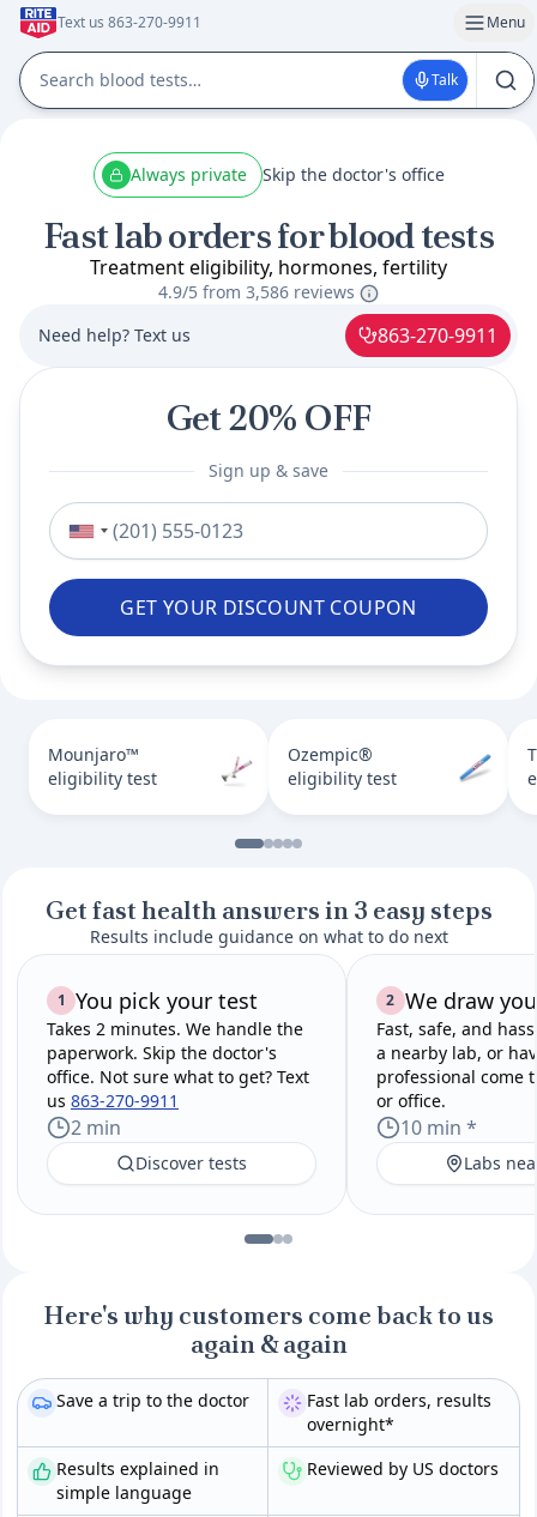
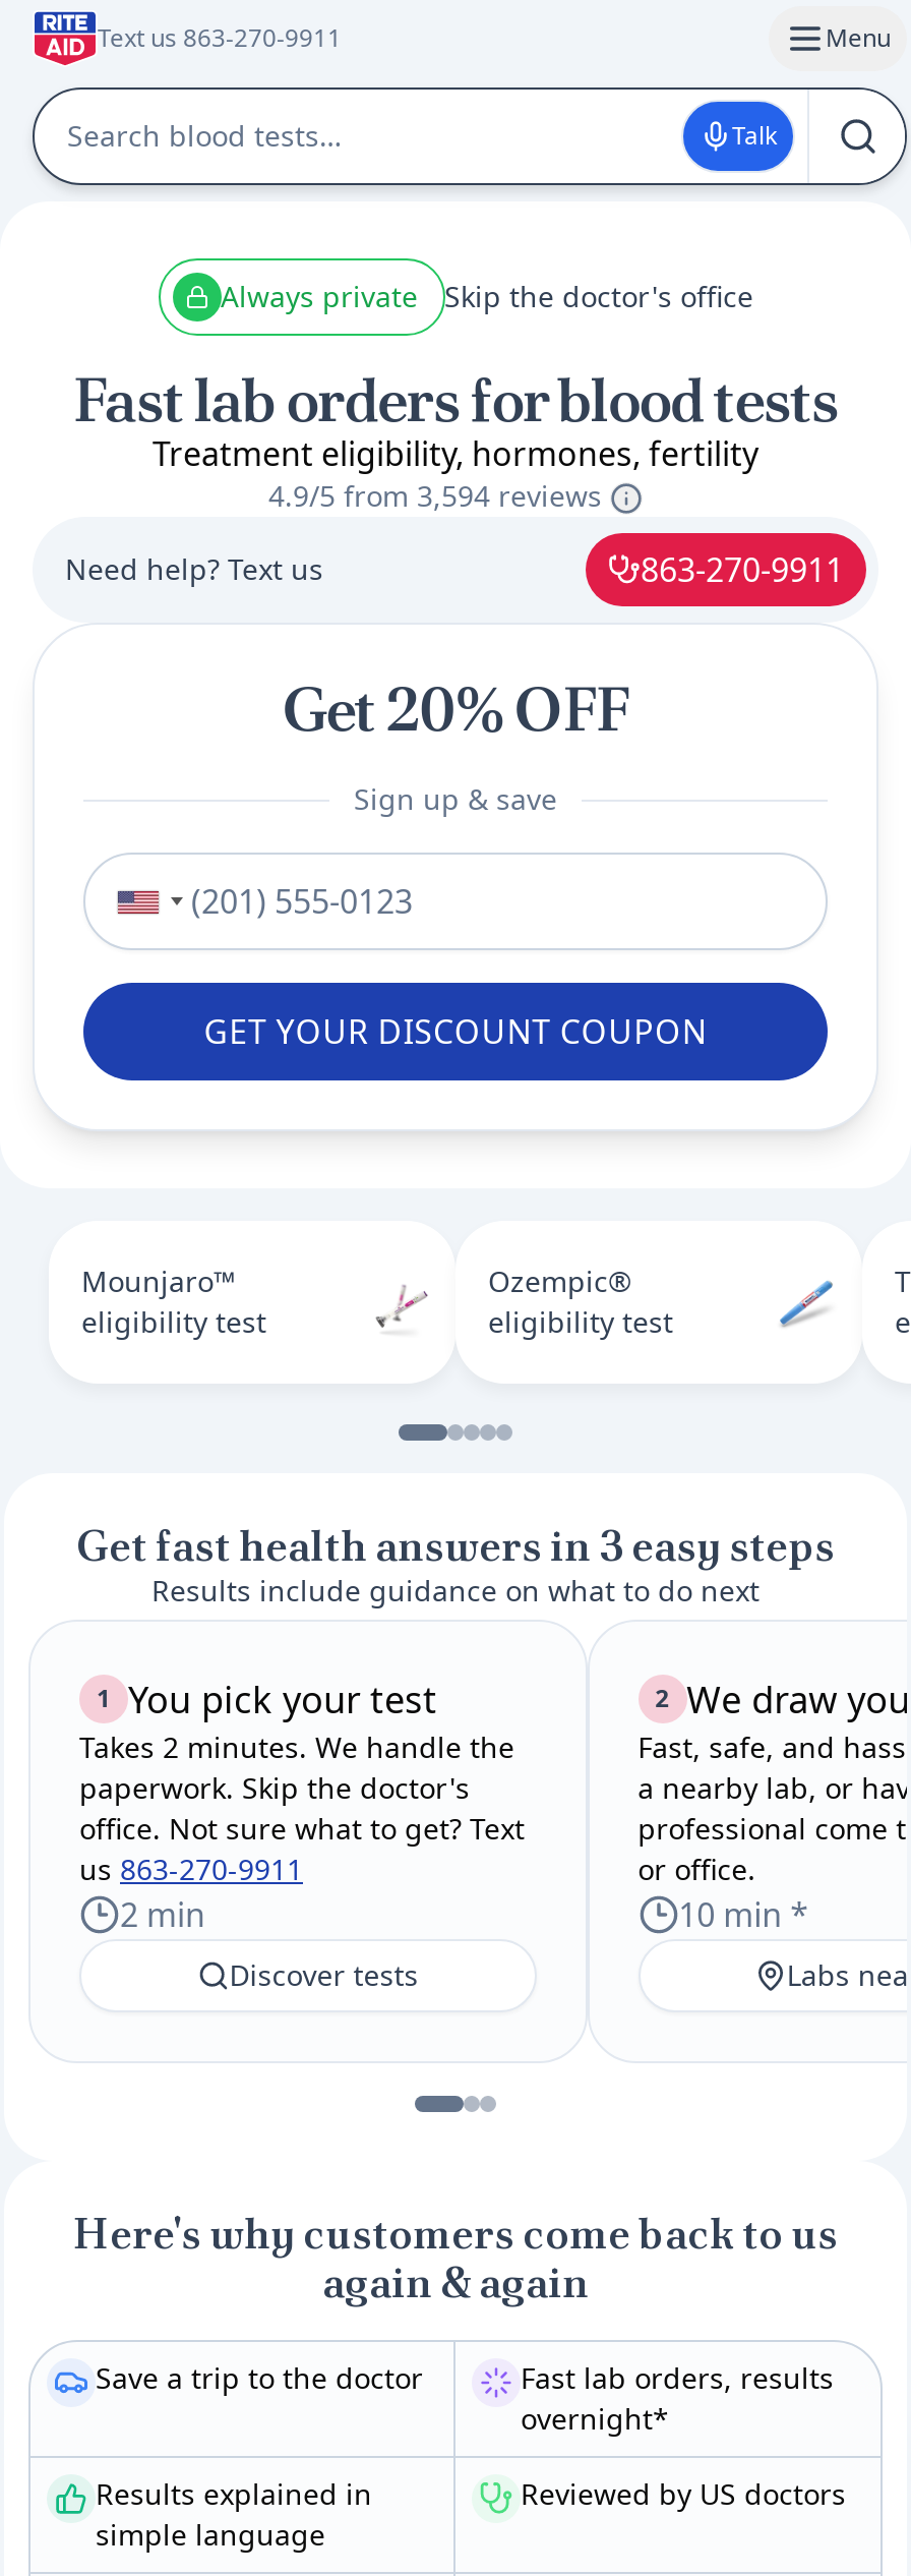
- 4.9/5 from 3,586 reviews
+ 4.9/5 from 3,594 reviews
